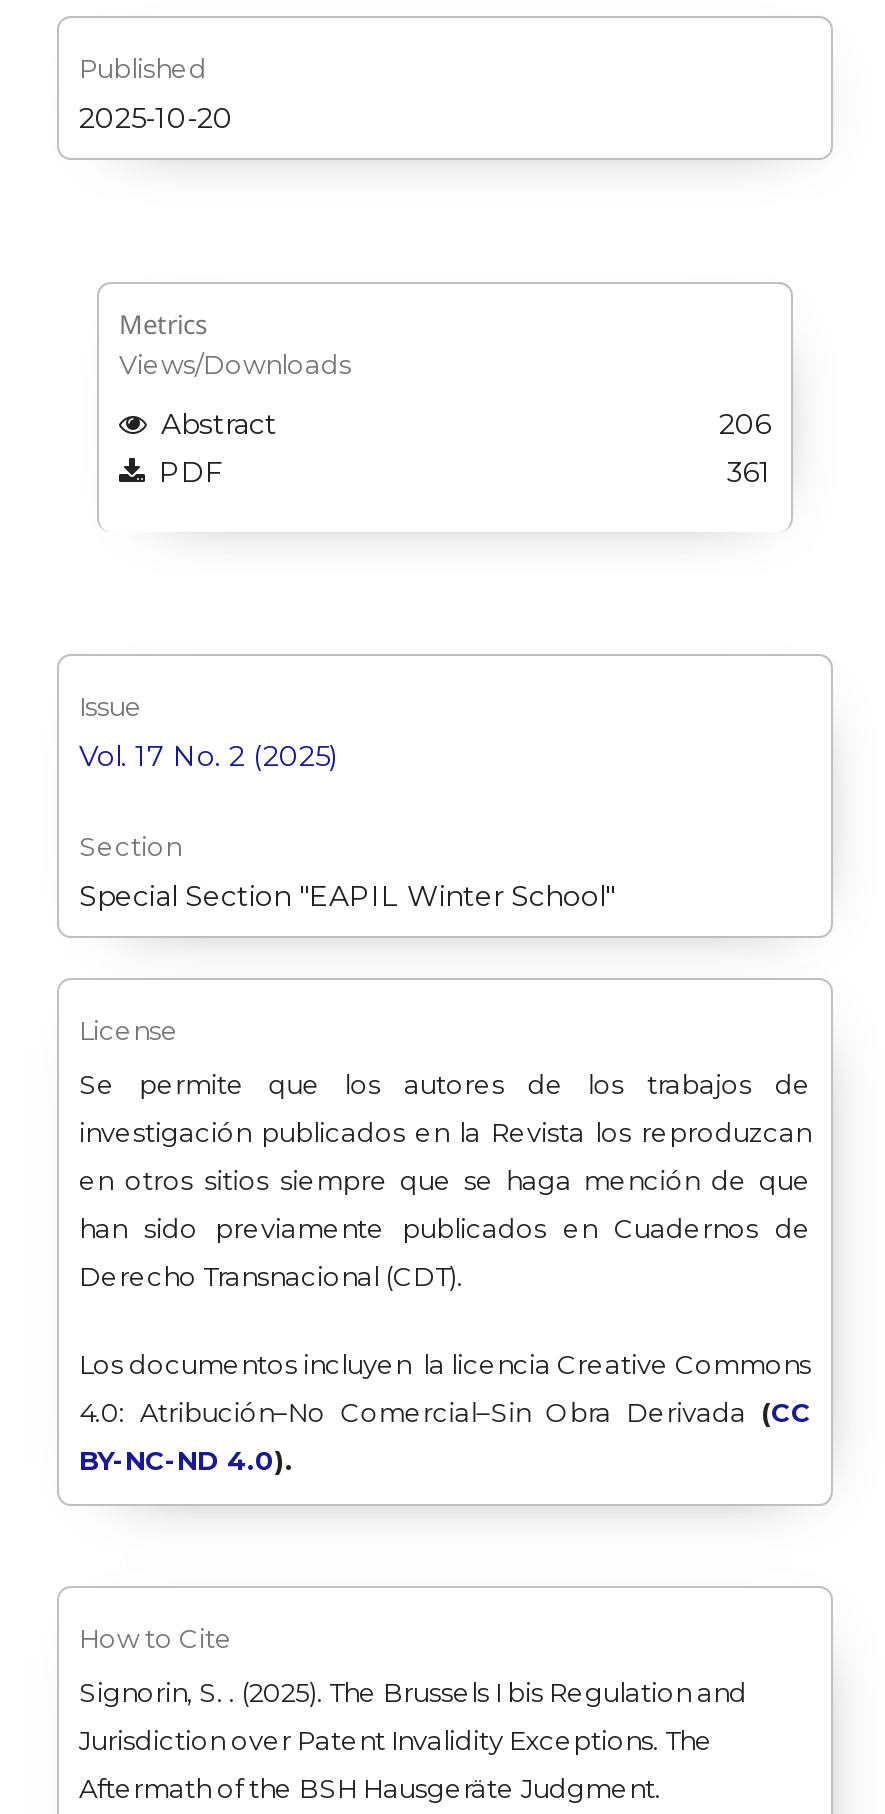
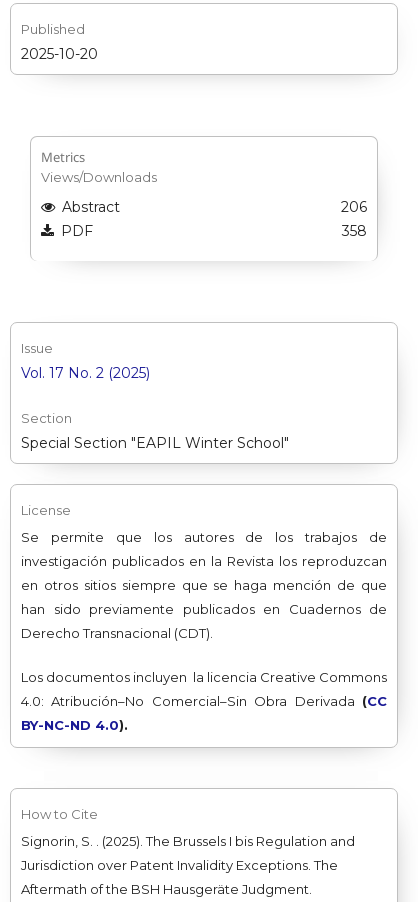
- 361
+ 358
